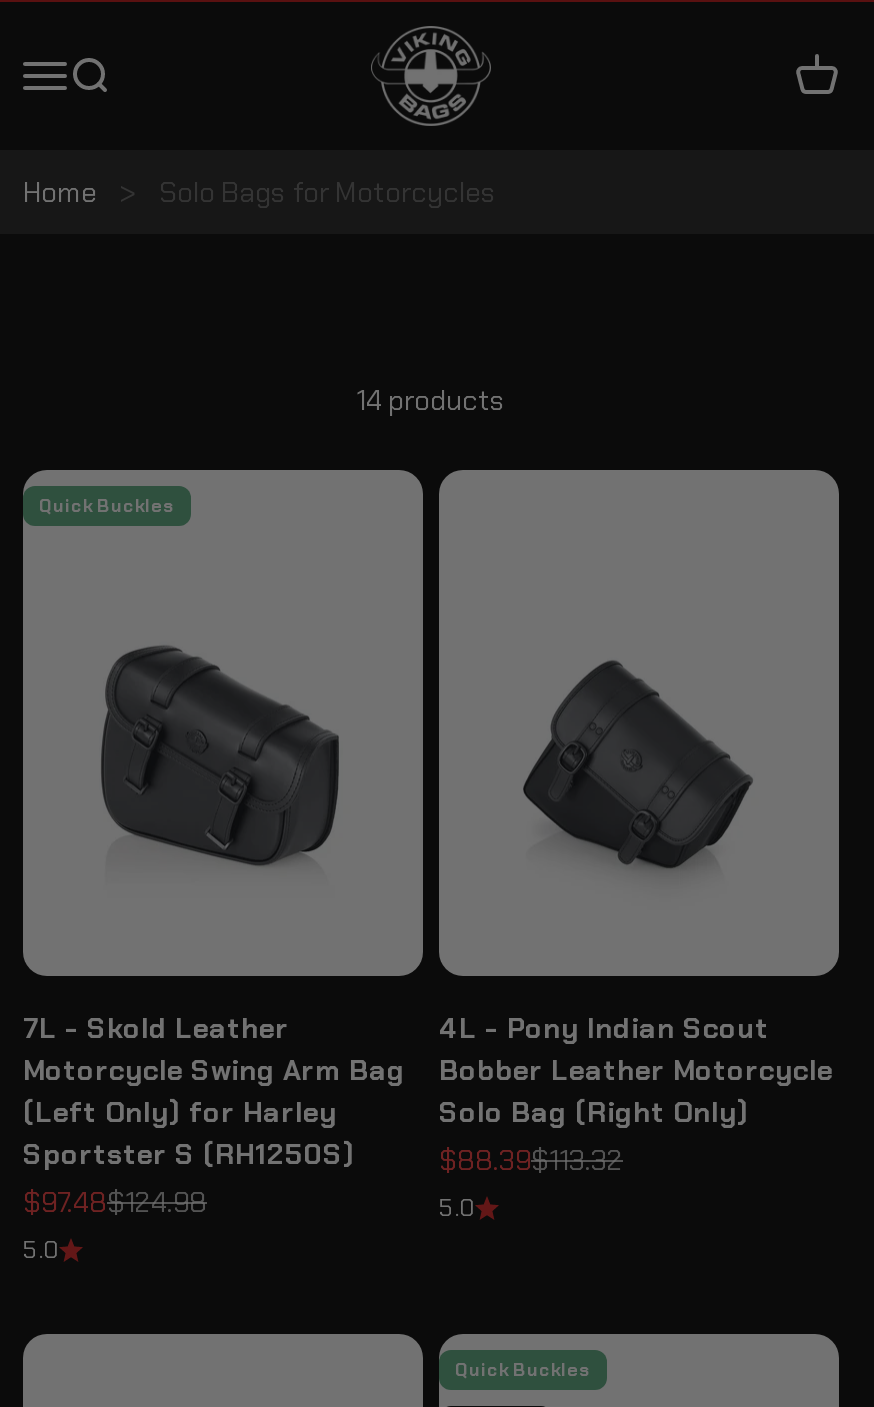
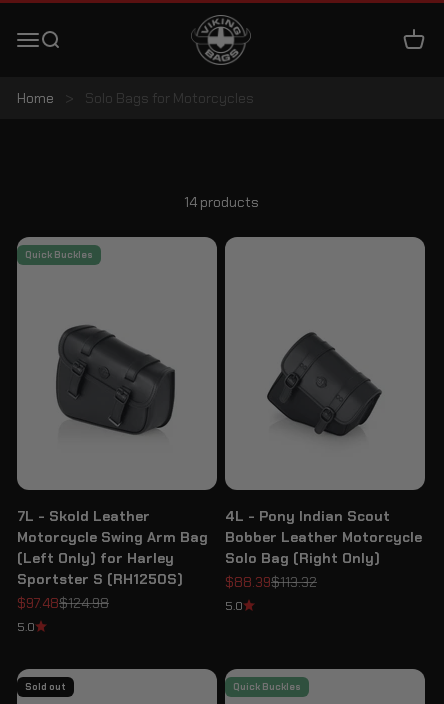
+ Sold out
